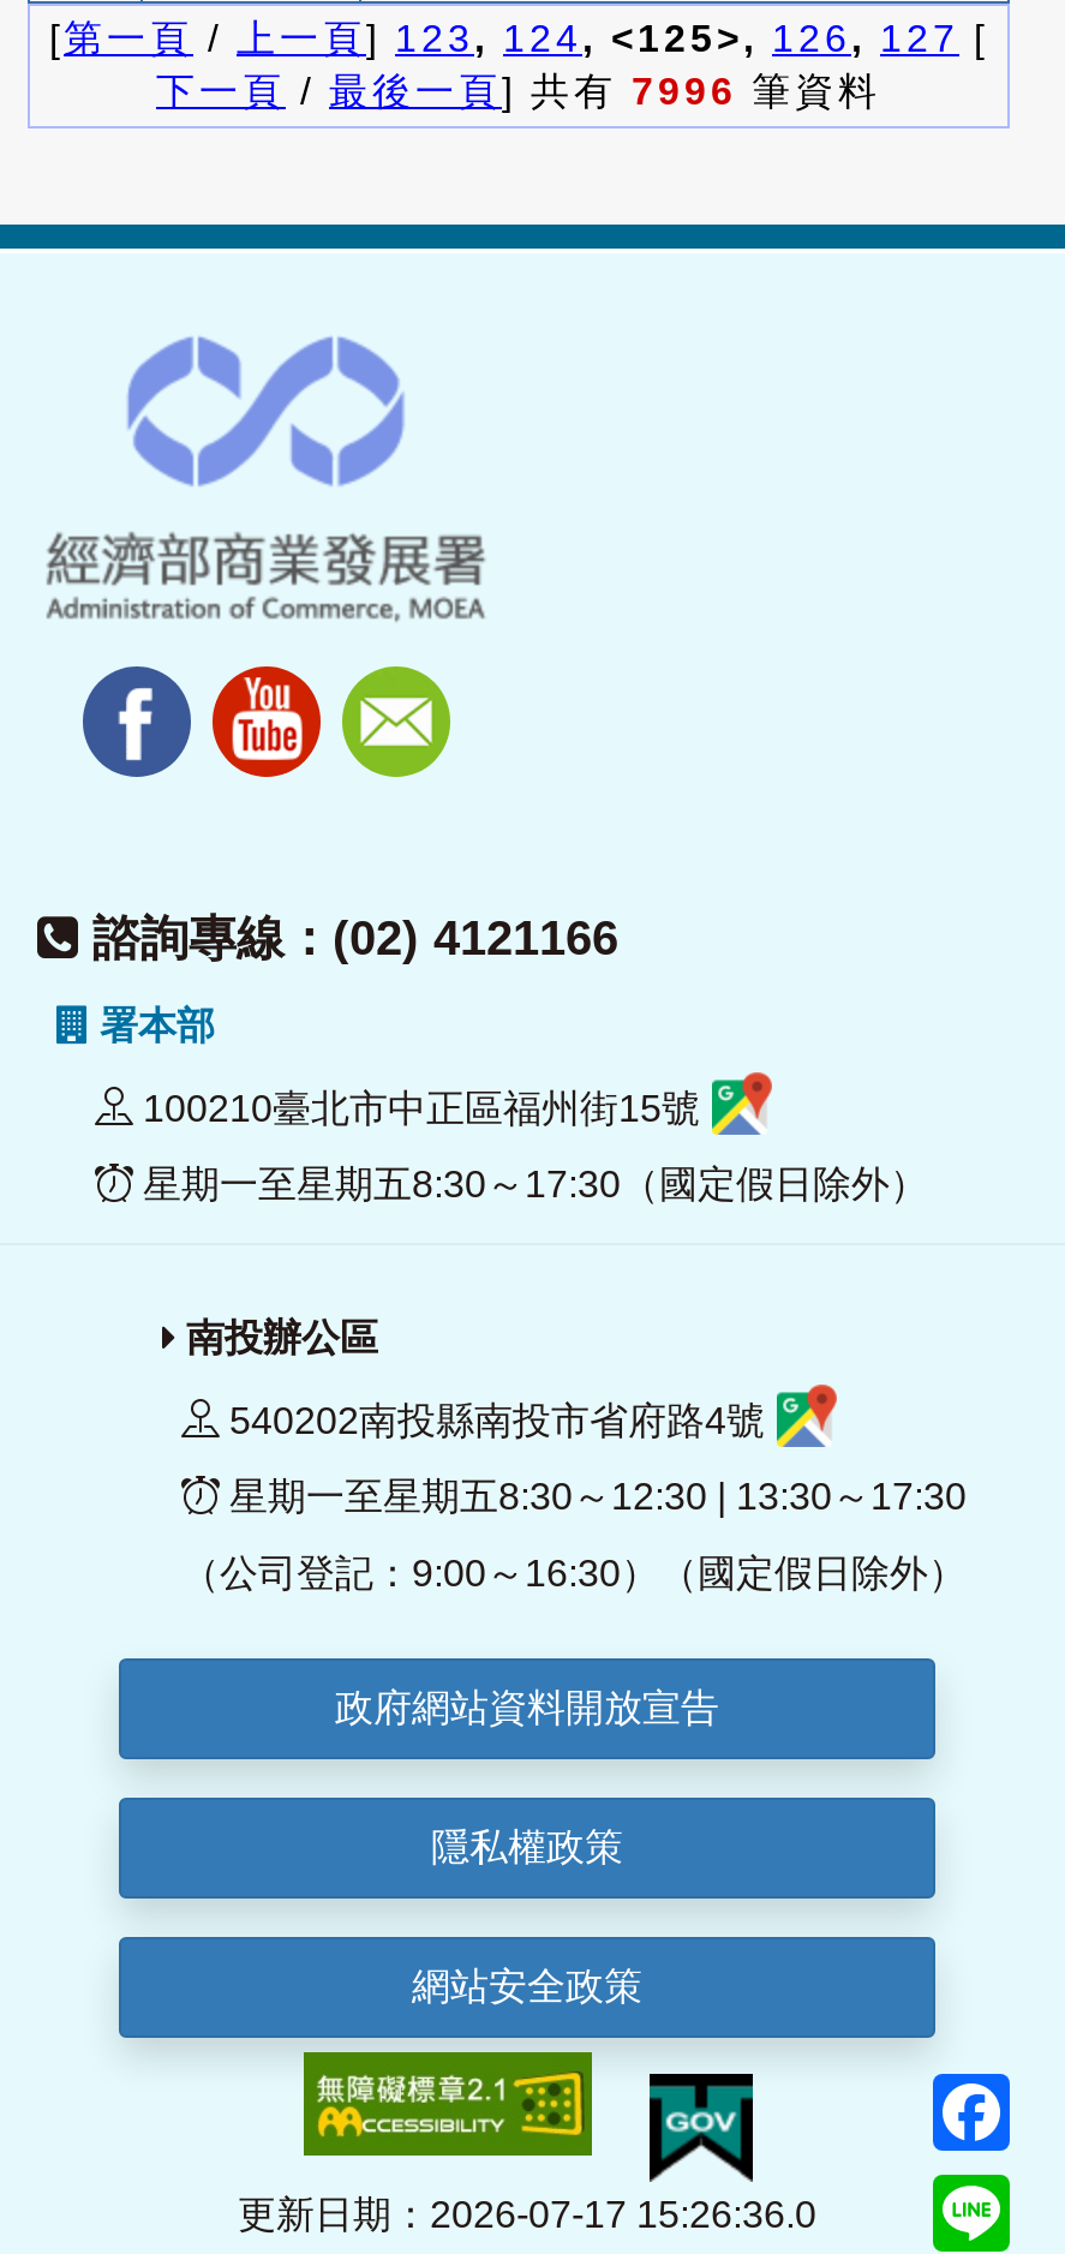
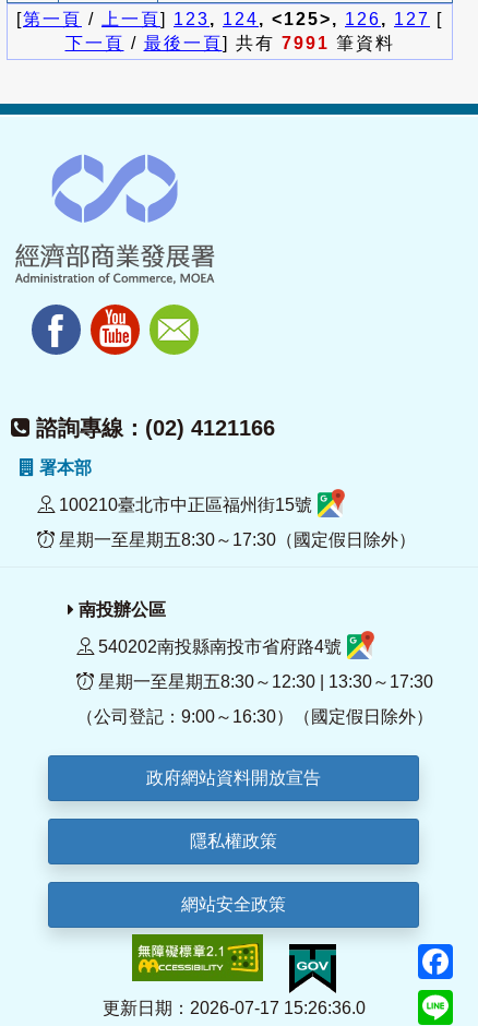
- 下一頁/最後一頁] 共有7996筆資料
+ 下一頁/最後一頁] 共有7991筆資料
